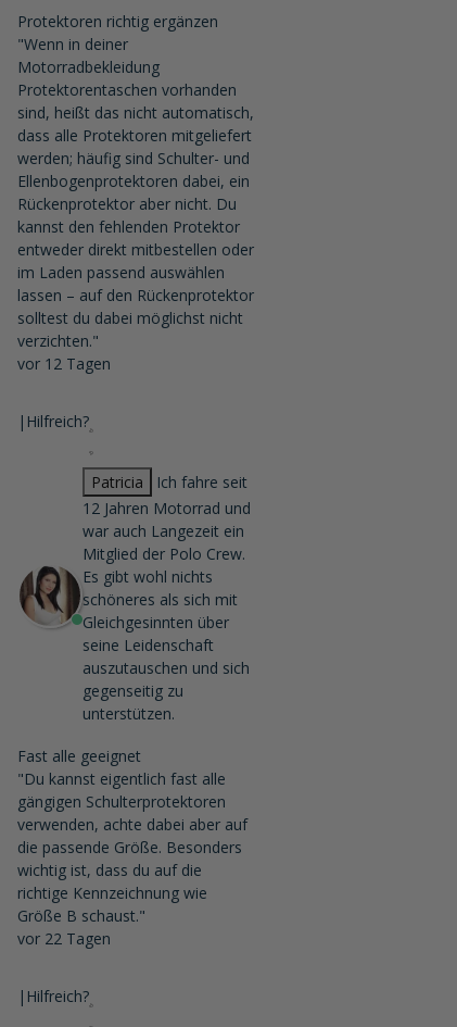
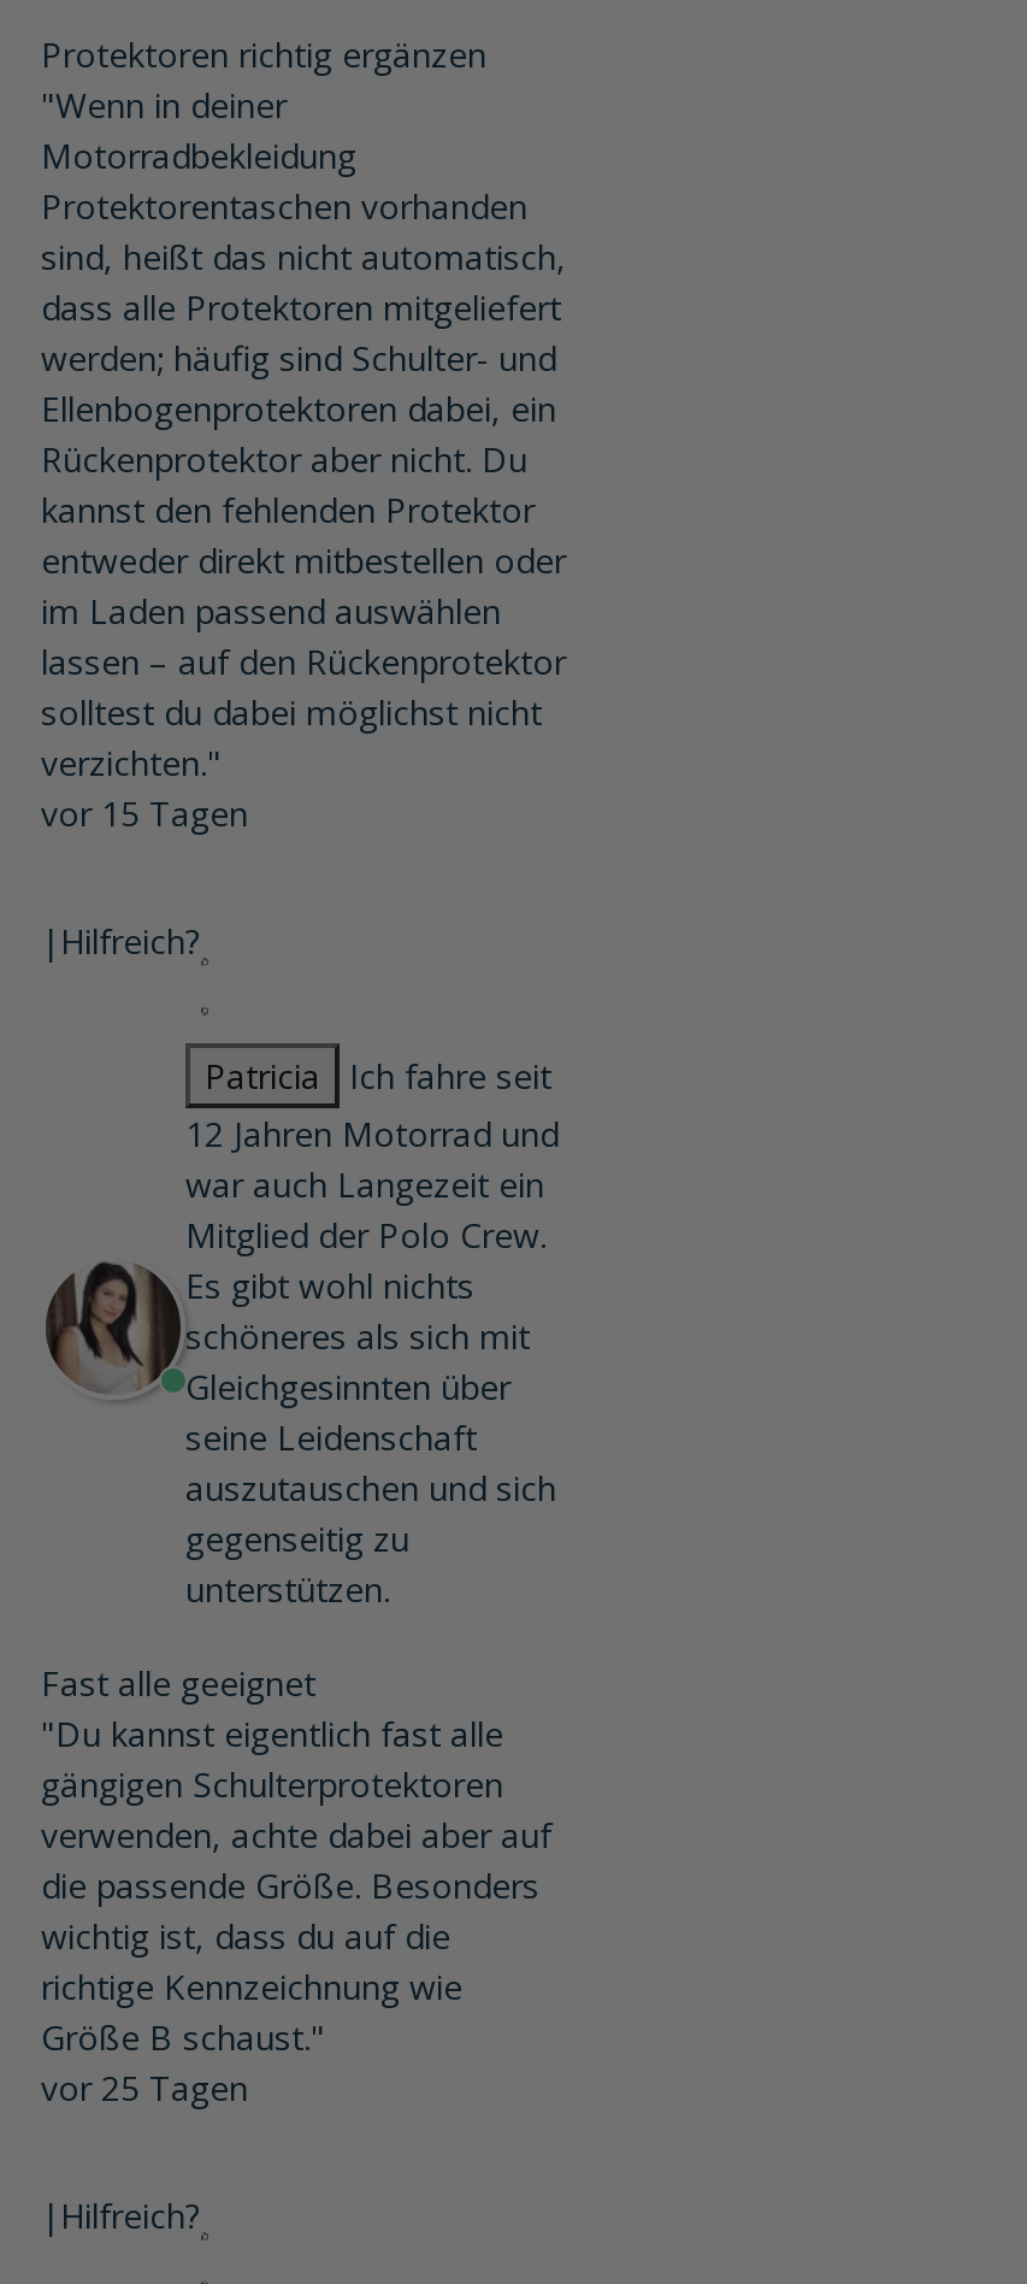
- vor 12 Tagen
+ vor 15 Tagen

- vor 22 Tagen
+ vor 25 Tagen
